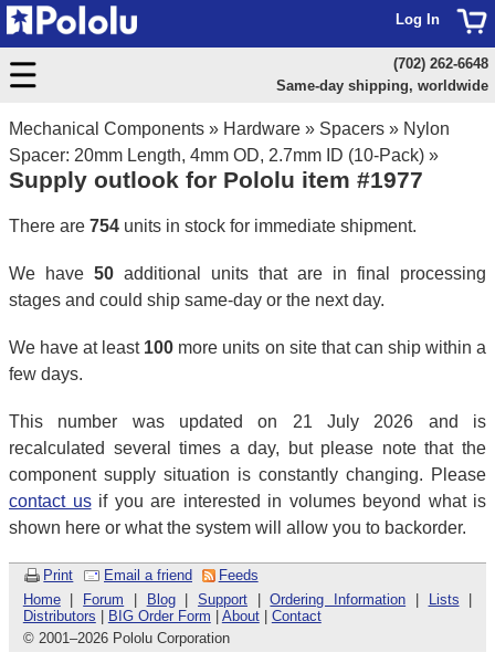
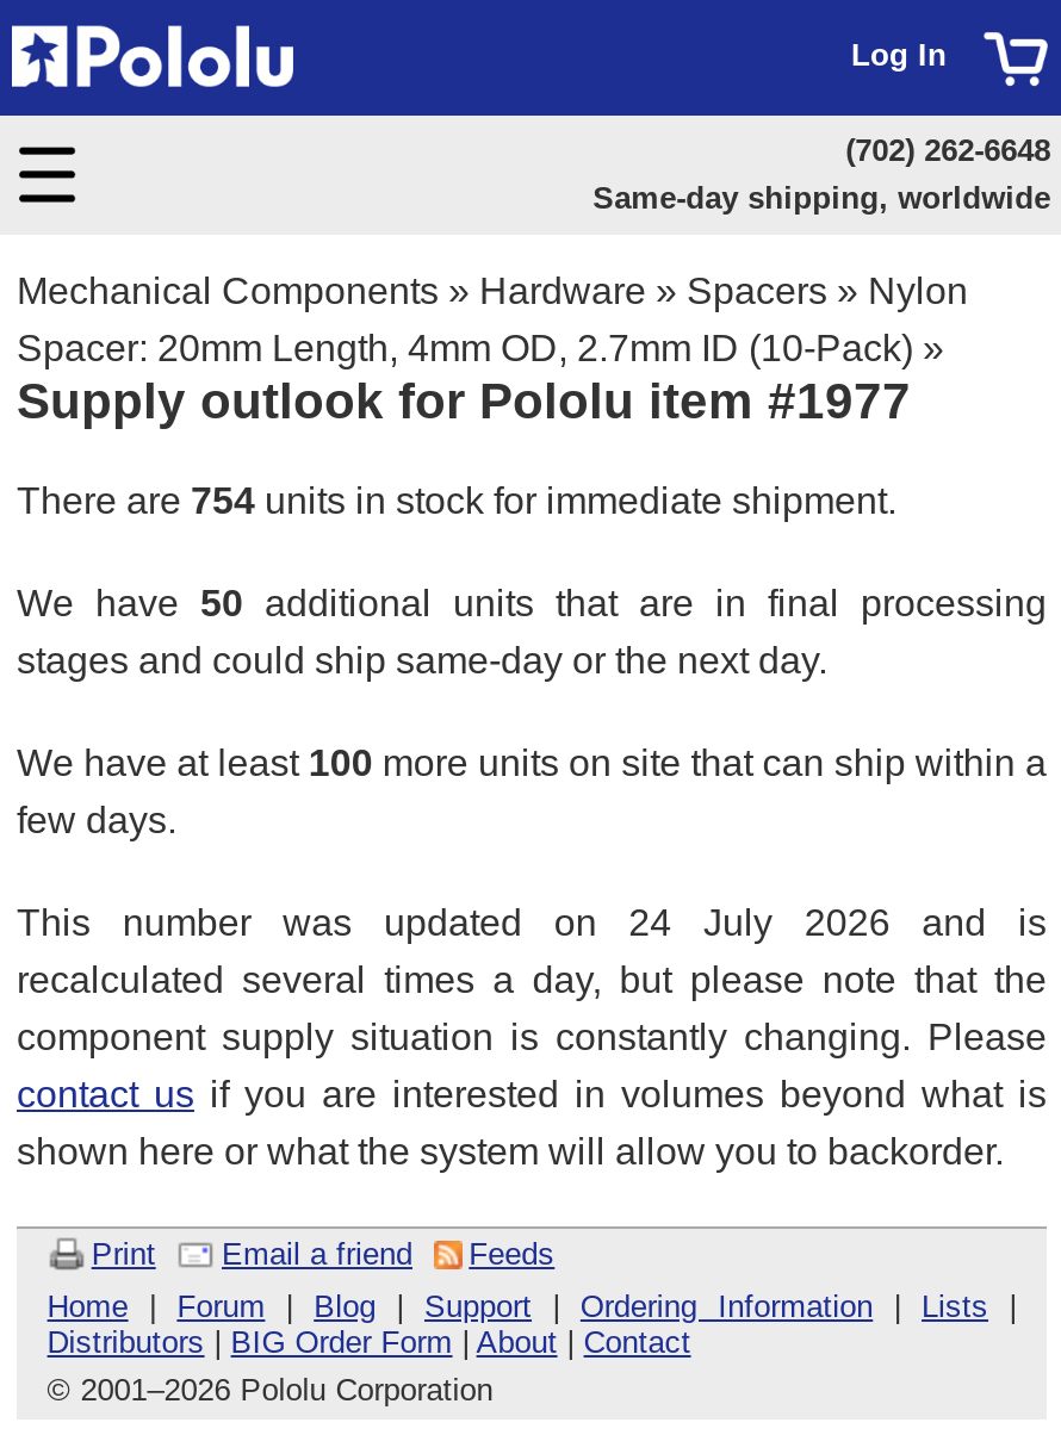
- This number was updated on 21 July 2026 and is
+ This number was updated on 24 July 2026 and is
